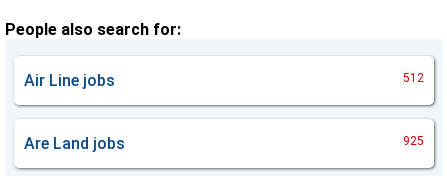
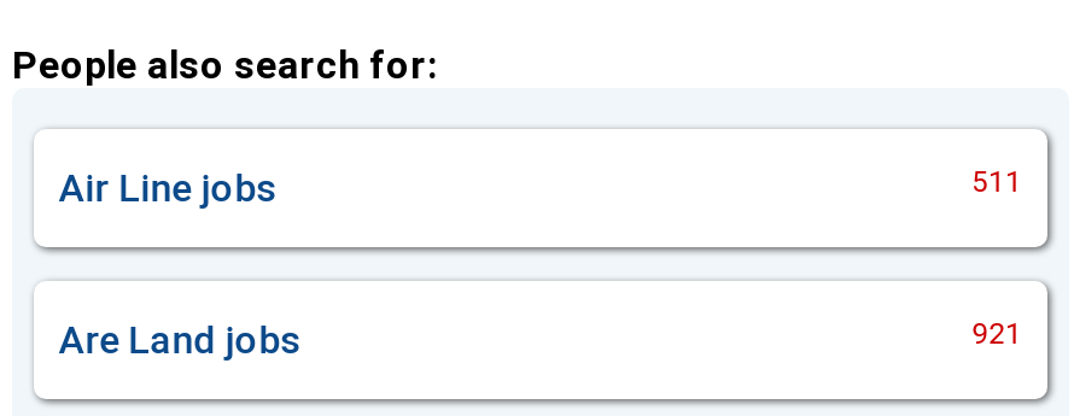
- 512
+ 511

- 925
+ 921
